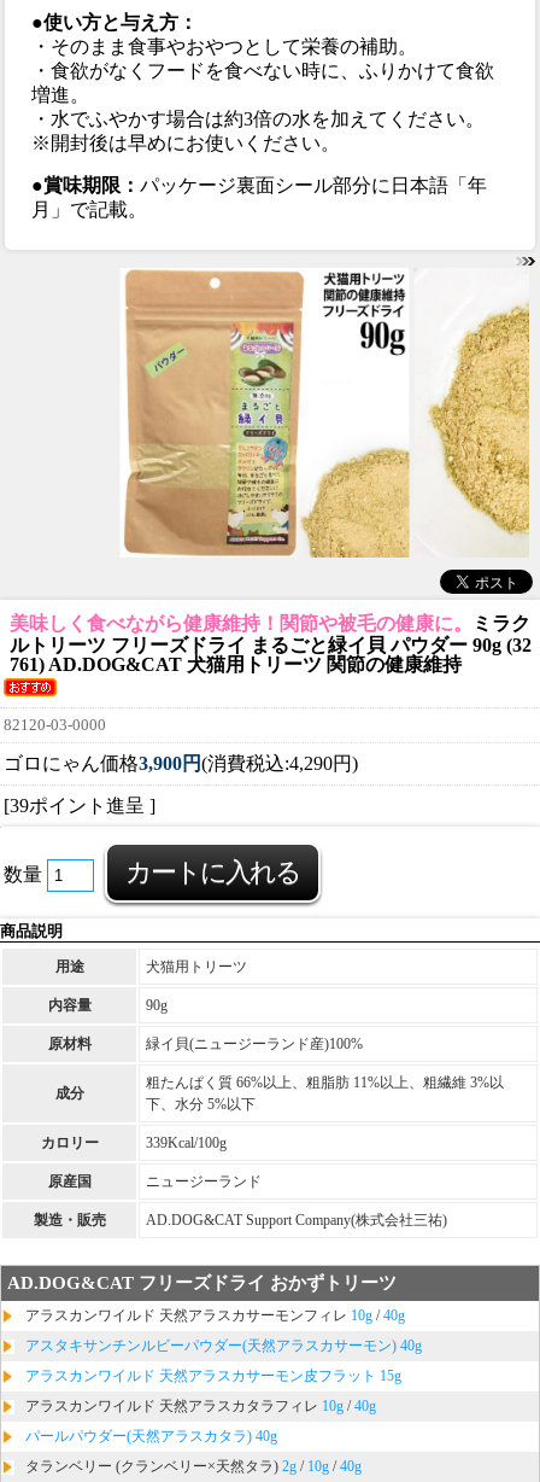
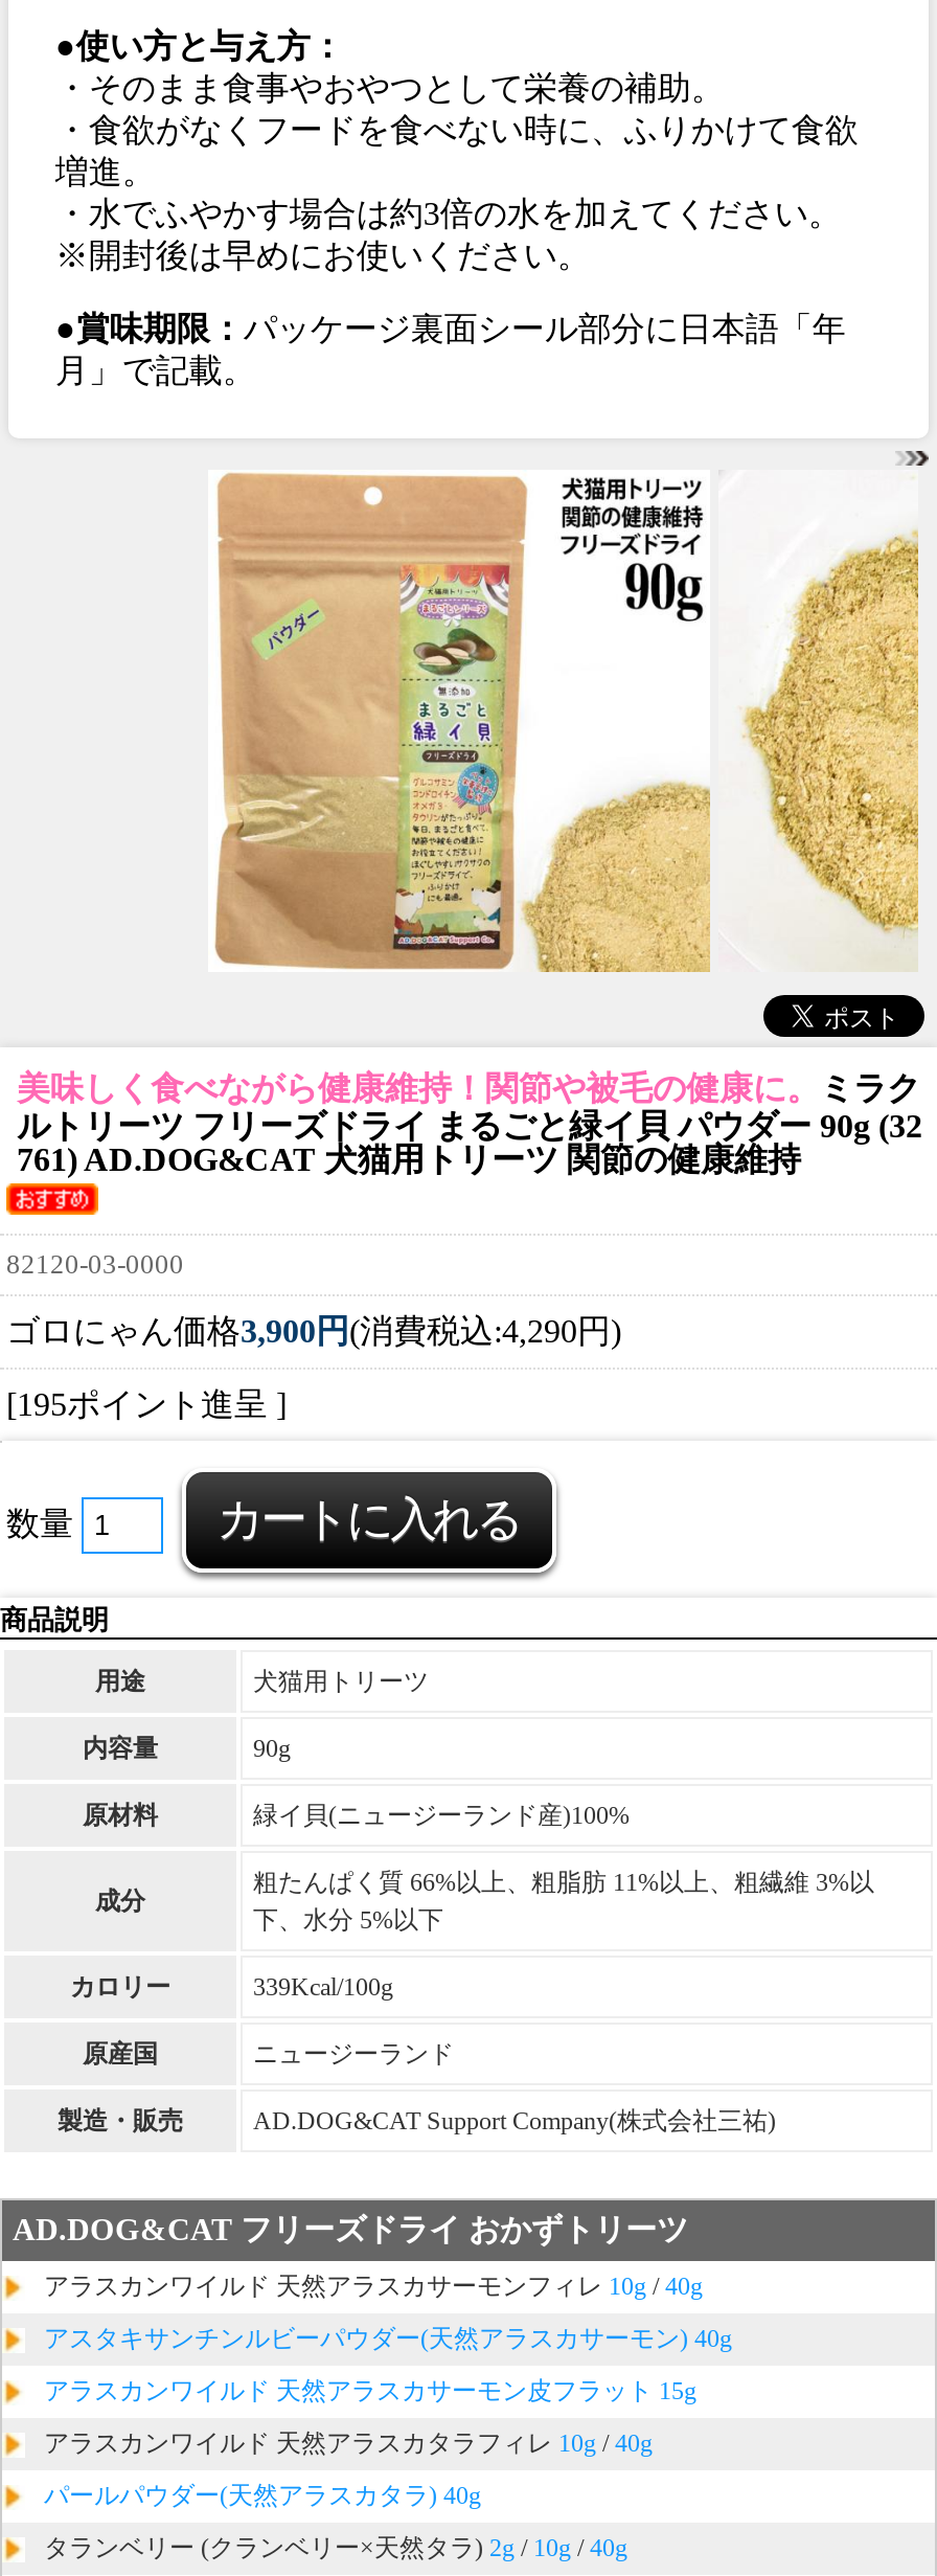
- [39ポイント進呈 ]
+ [195ポイント進呈 ]
